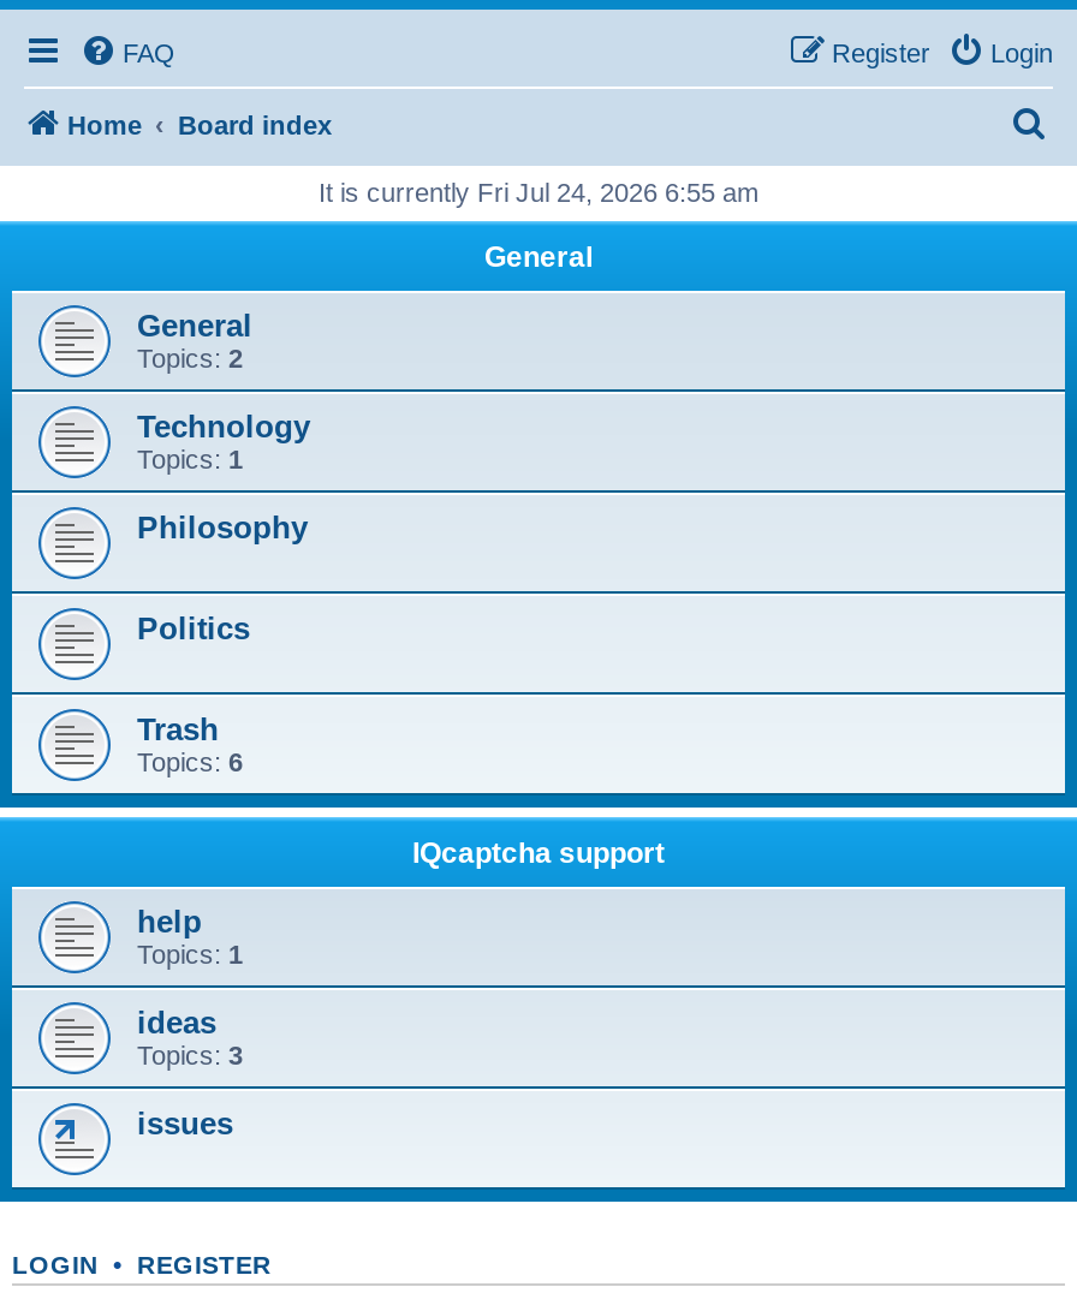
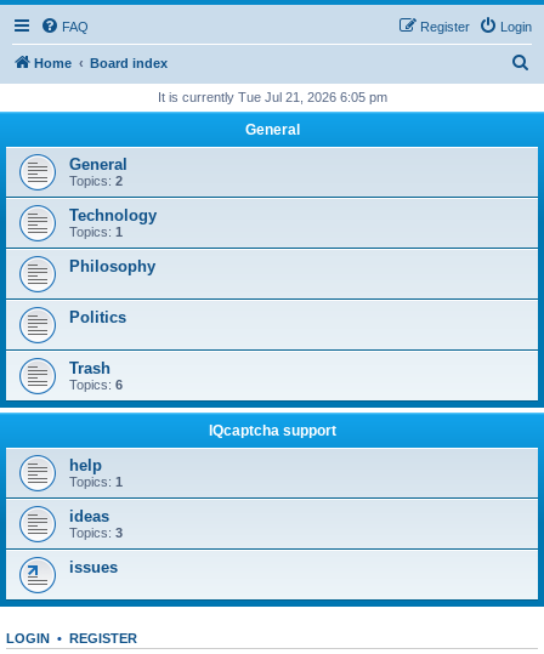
- It is currently Fri Jul 24, 2026 6:55 am
+ It is currently Tue Jul 21, 2026 6:05 pm
